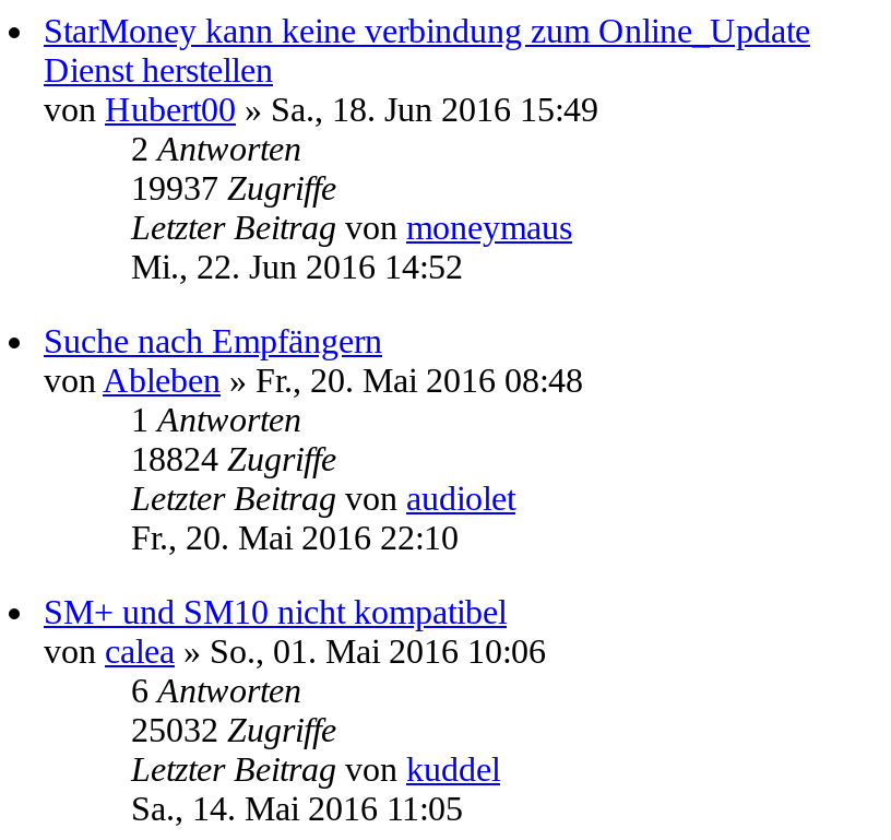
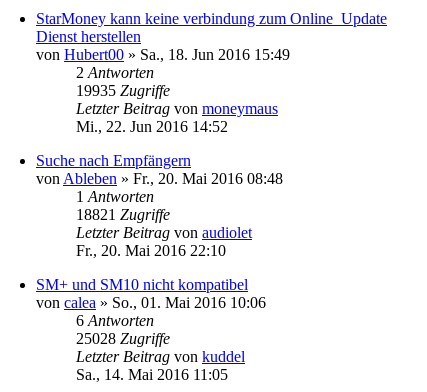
- 19937 Zugriffe
+ 19935 Zugriffe

- 18824 Zugriffe
+ 18821 Zugriffe

- 25032 Zugriffe
+ 25028 Zugriffe
